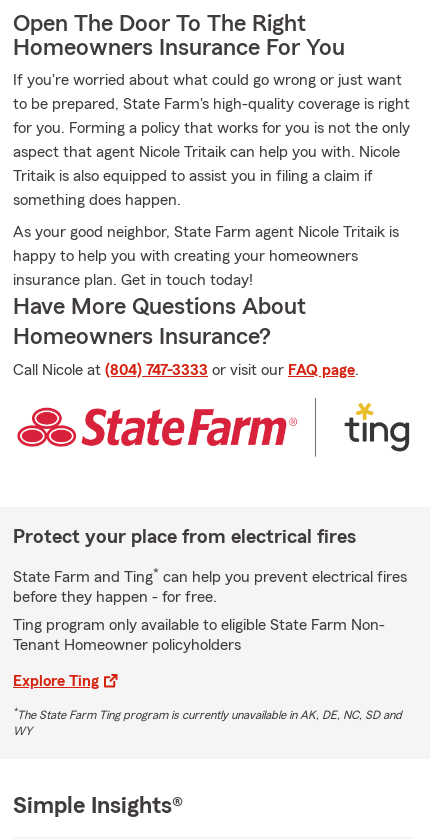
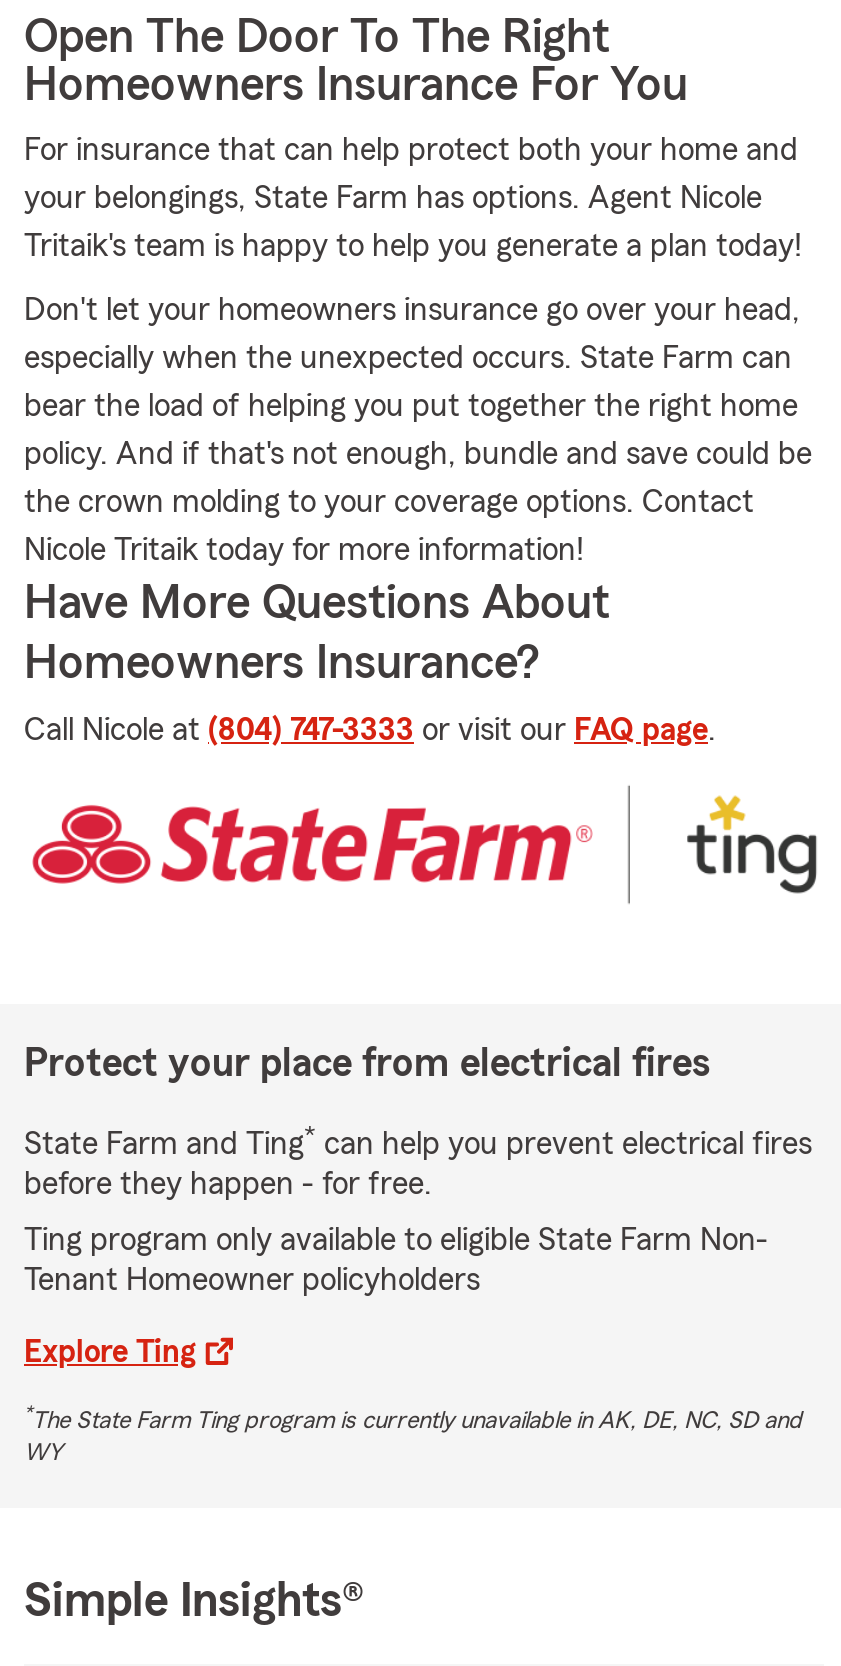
- If you're worried about what could go wrong or just want
+ For insurance that can help protect both your home and

- to be prepared, State Farm's high-quality coverage is right
+ your belongings, State Farm has options. Agent Nicole

- for you. Forming a policy that works for you is not the only
+ Tritaik's team is happy to help you generate a plan today!

- aspect that agent Nicole Tritaik can help you with. Nicole
+ Don't let your homeowners insurance go over your head,

- Tritaik is also equipped to assist you in filing a claim if
+ especially when the unexpected occurs. State Farm can

- something does happen.
+ bear the load of helping you put together the right home

- As your good neighbor, State Farm agent Nicole Tritaik is
+ policy. And if that's not enough, bundle and save could be

- happy to help you with creating your homeowners
+ the crown molding to your coverage options. Contact

- insurance plan. Get in touch today!
+ Nicole Tritaik today for more information!
